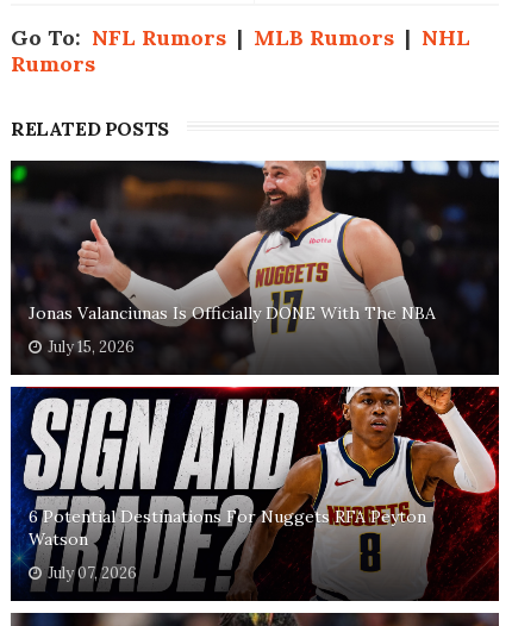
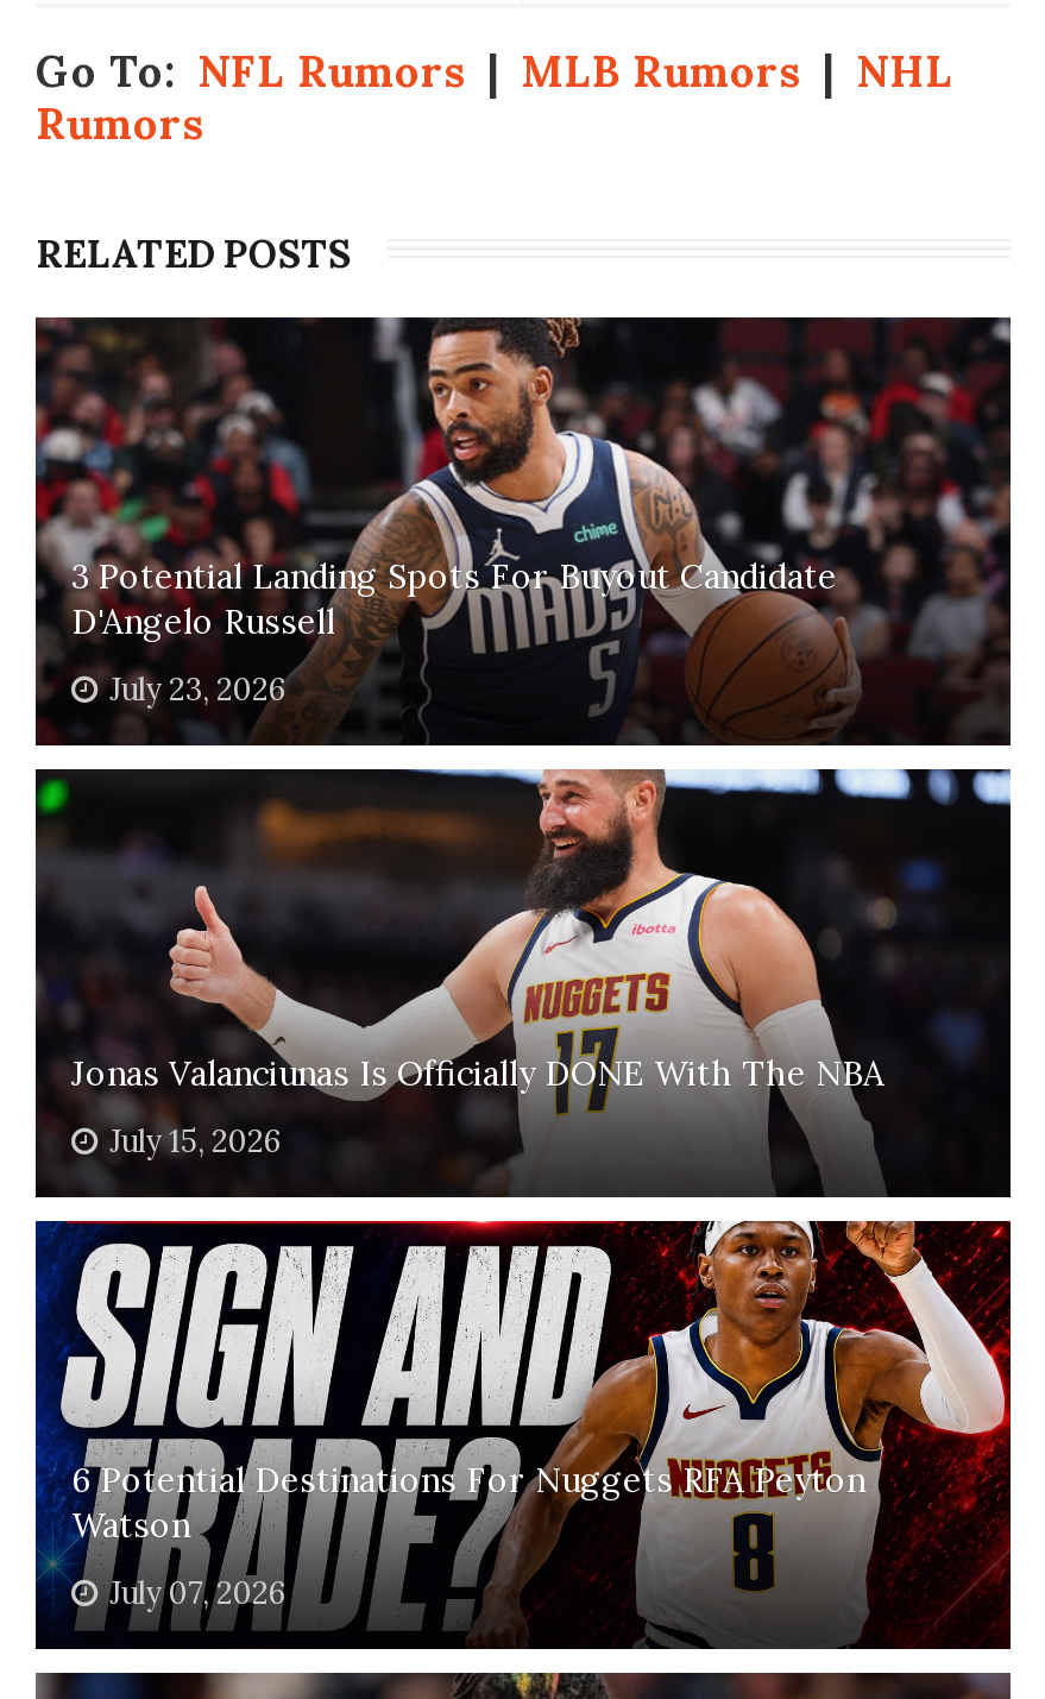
+ [image]
+ 3 Potential Landing Spots For Buyout Candidate
+ D'Angelo Russell
+ July 23, 2026
